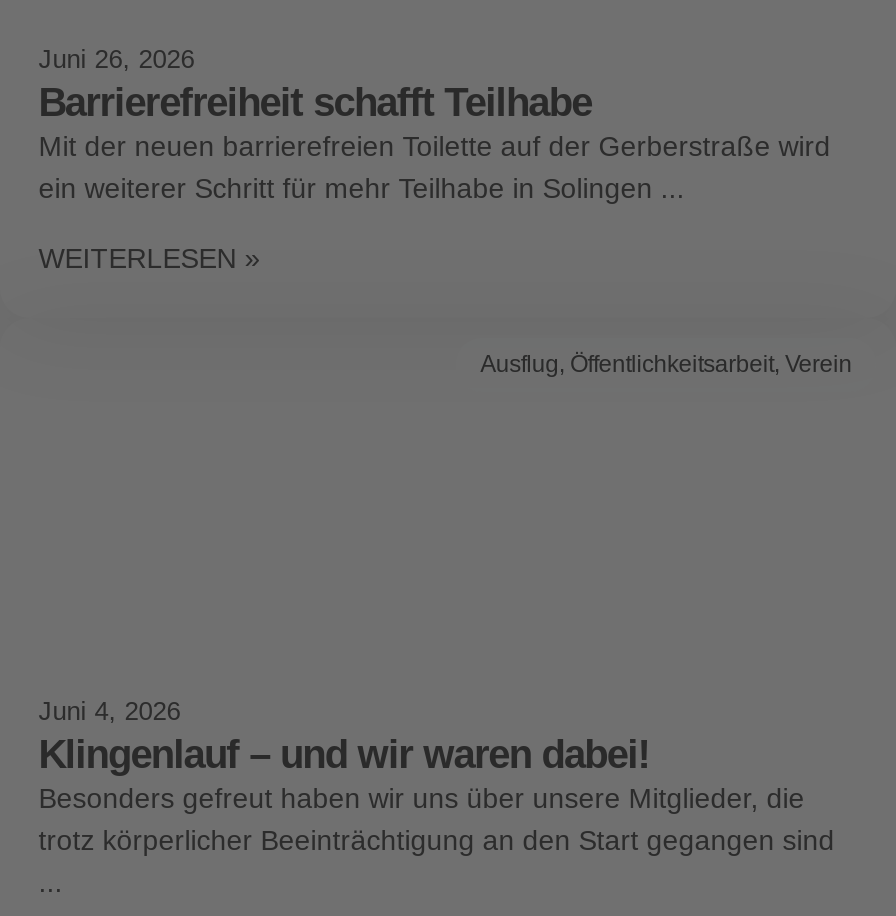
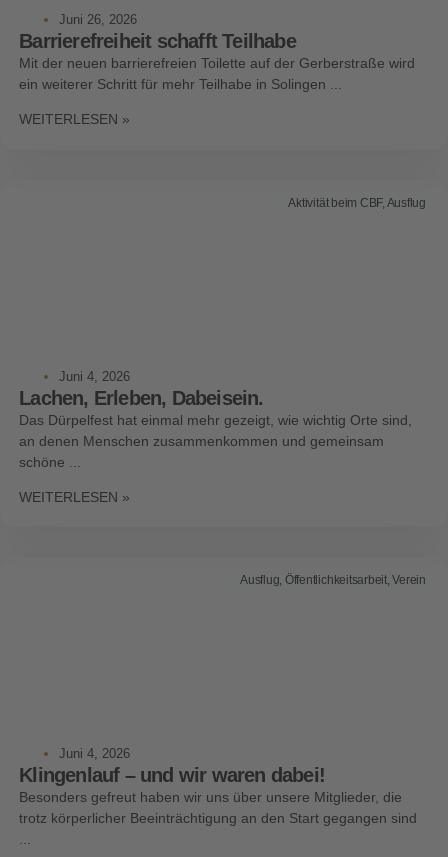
+ Juni 4, 2026
+ Lachen, Erleben, Dabeisein.
+ Das Dürpelfest hat einmal mehr gezeigt, wie wichtig Orte sind,
+ an denen Menschen zusammenkommen und gemeinsam
+ schöne ...
+ WEITERLESEN »

+ Aktivität beim CBF, Ausflug
